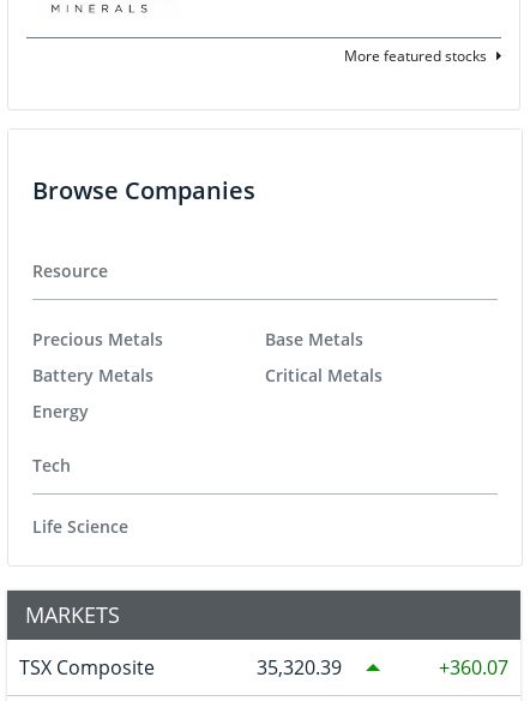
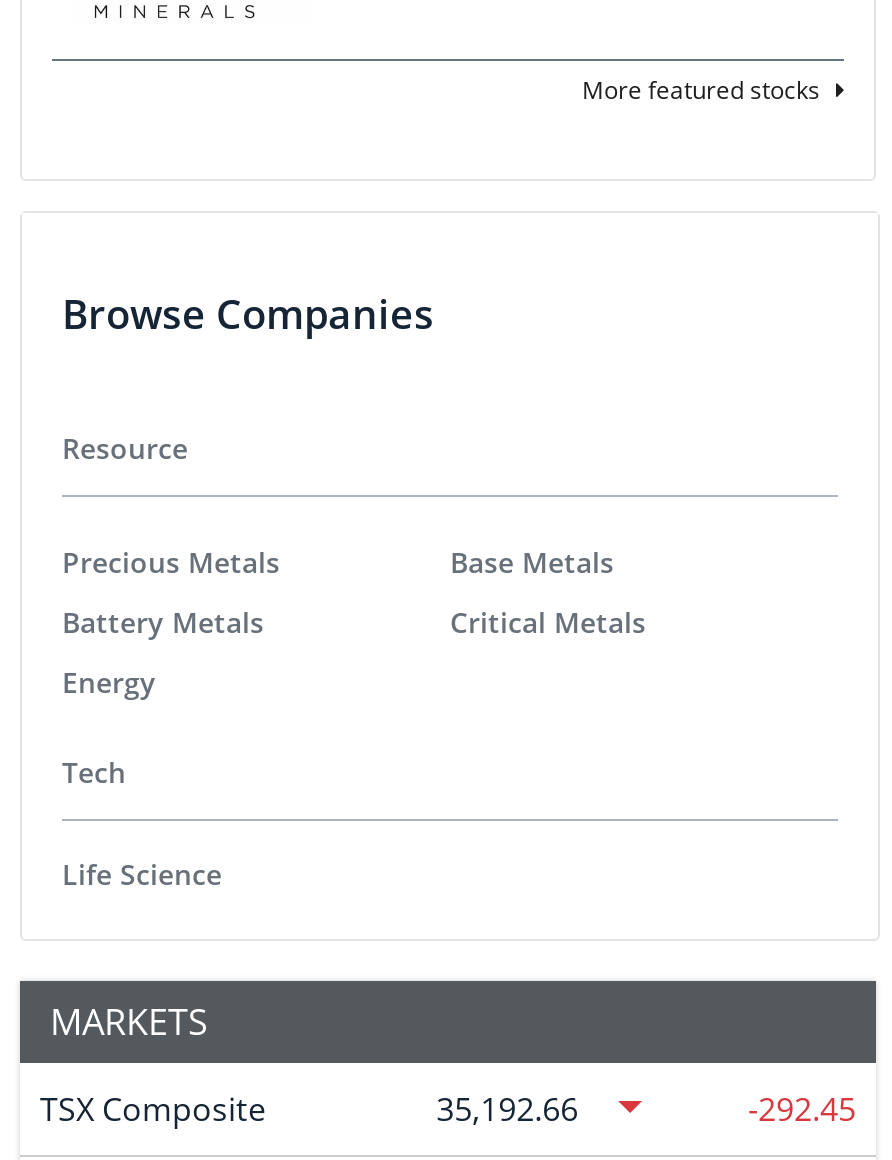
- 35,320.39
+ 35,192.66

- 360.07
+ -292.45
